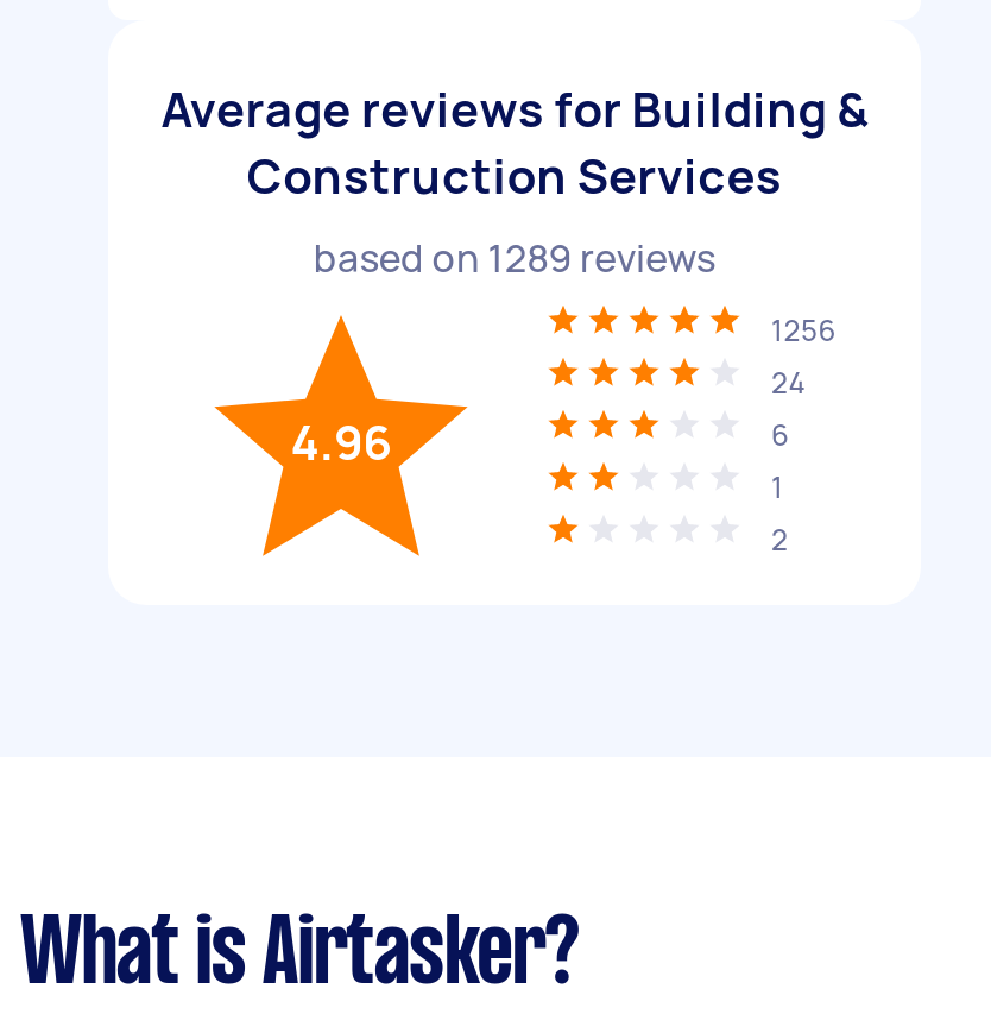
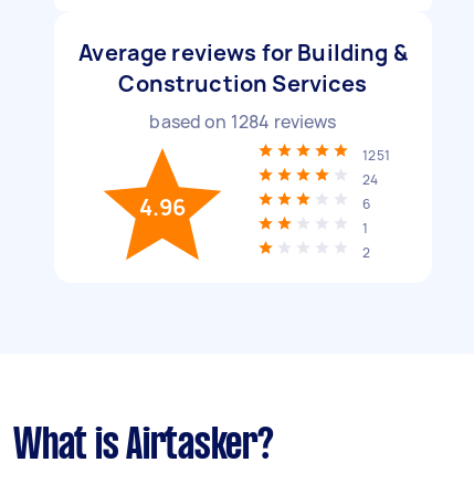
- based on 1289 reviews
+ based on 1284 reviews

- 1256
+ 1251
